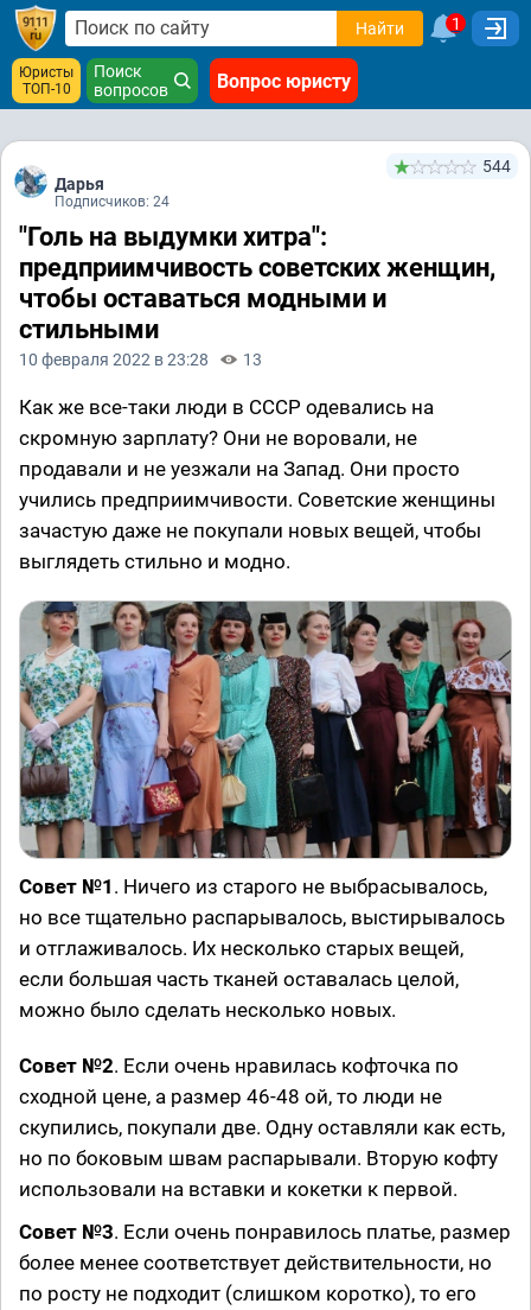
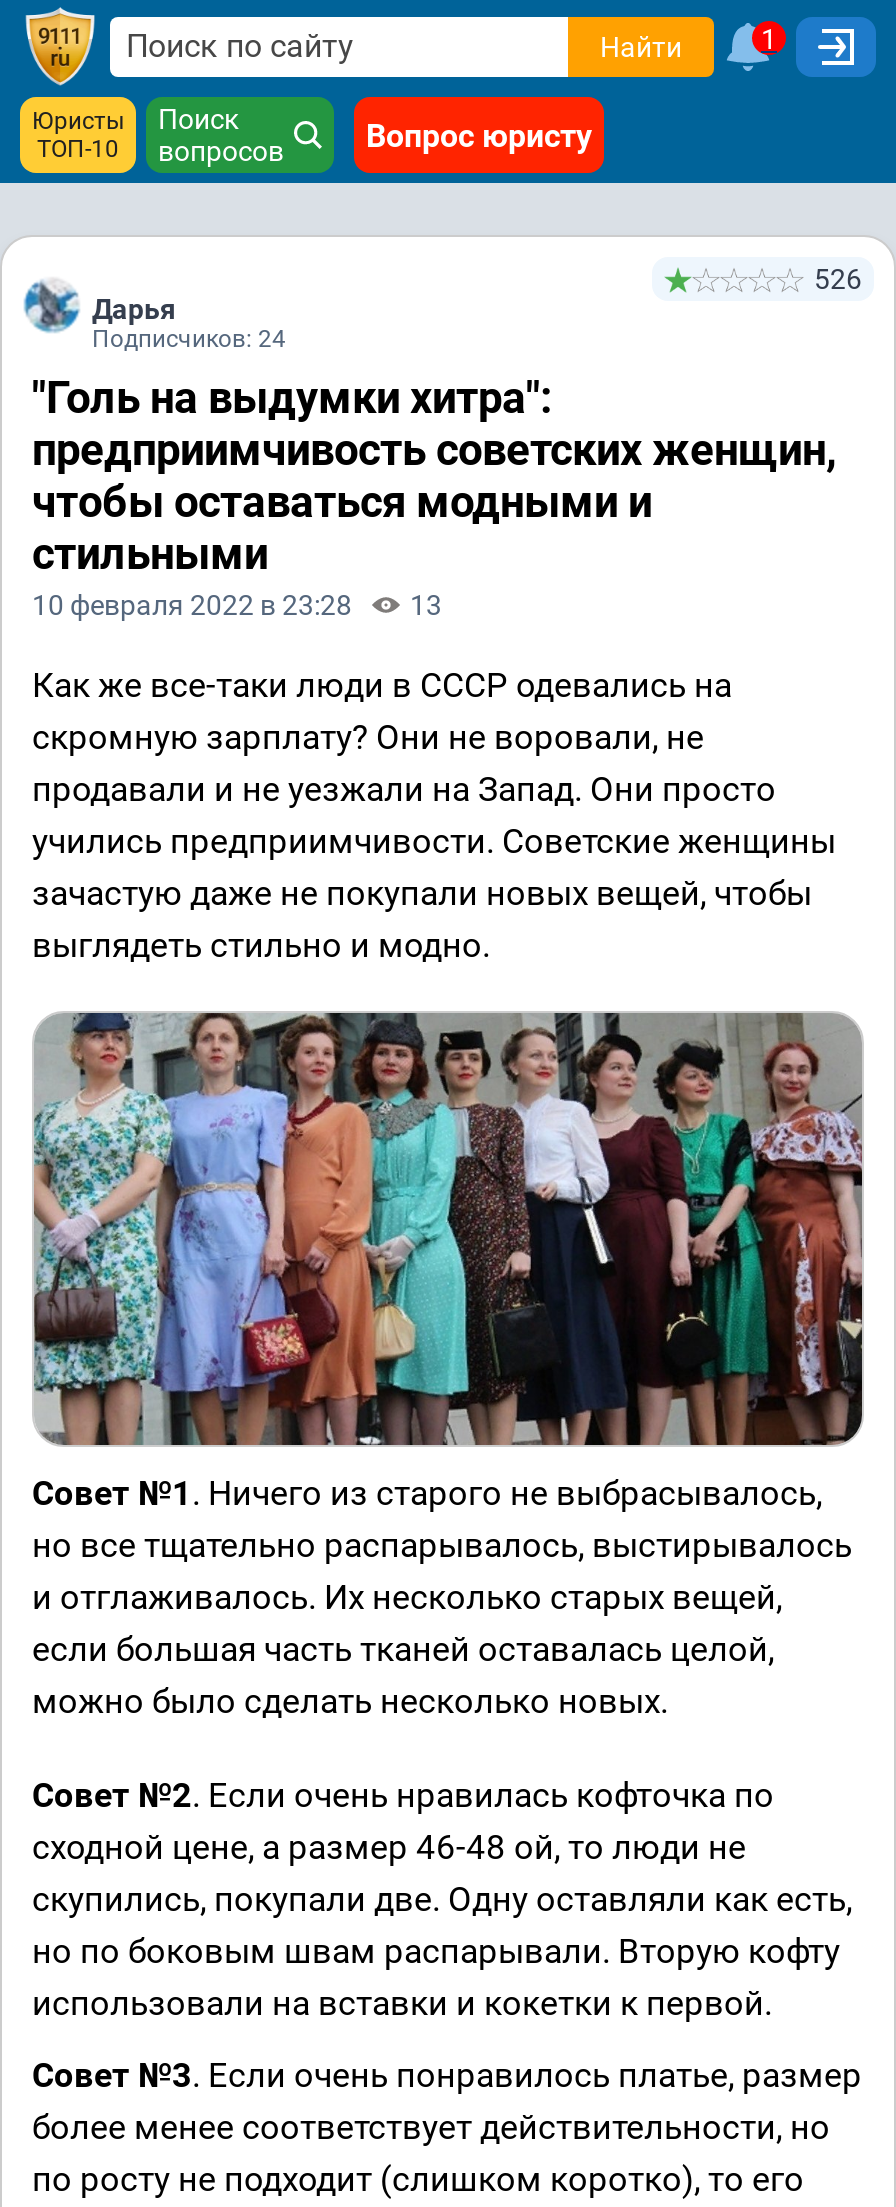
- 544
+ 526
